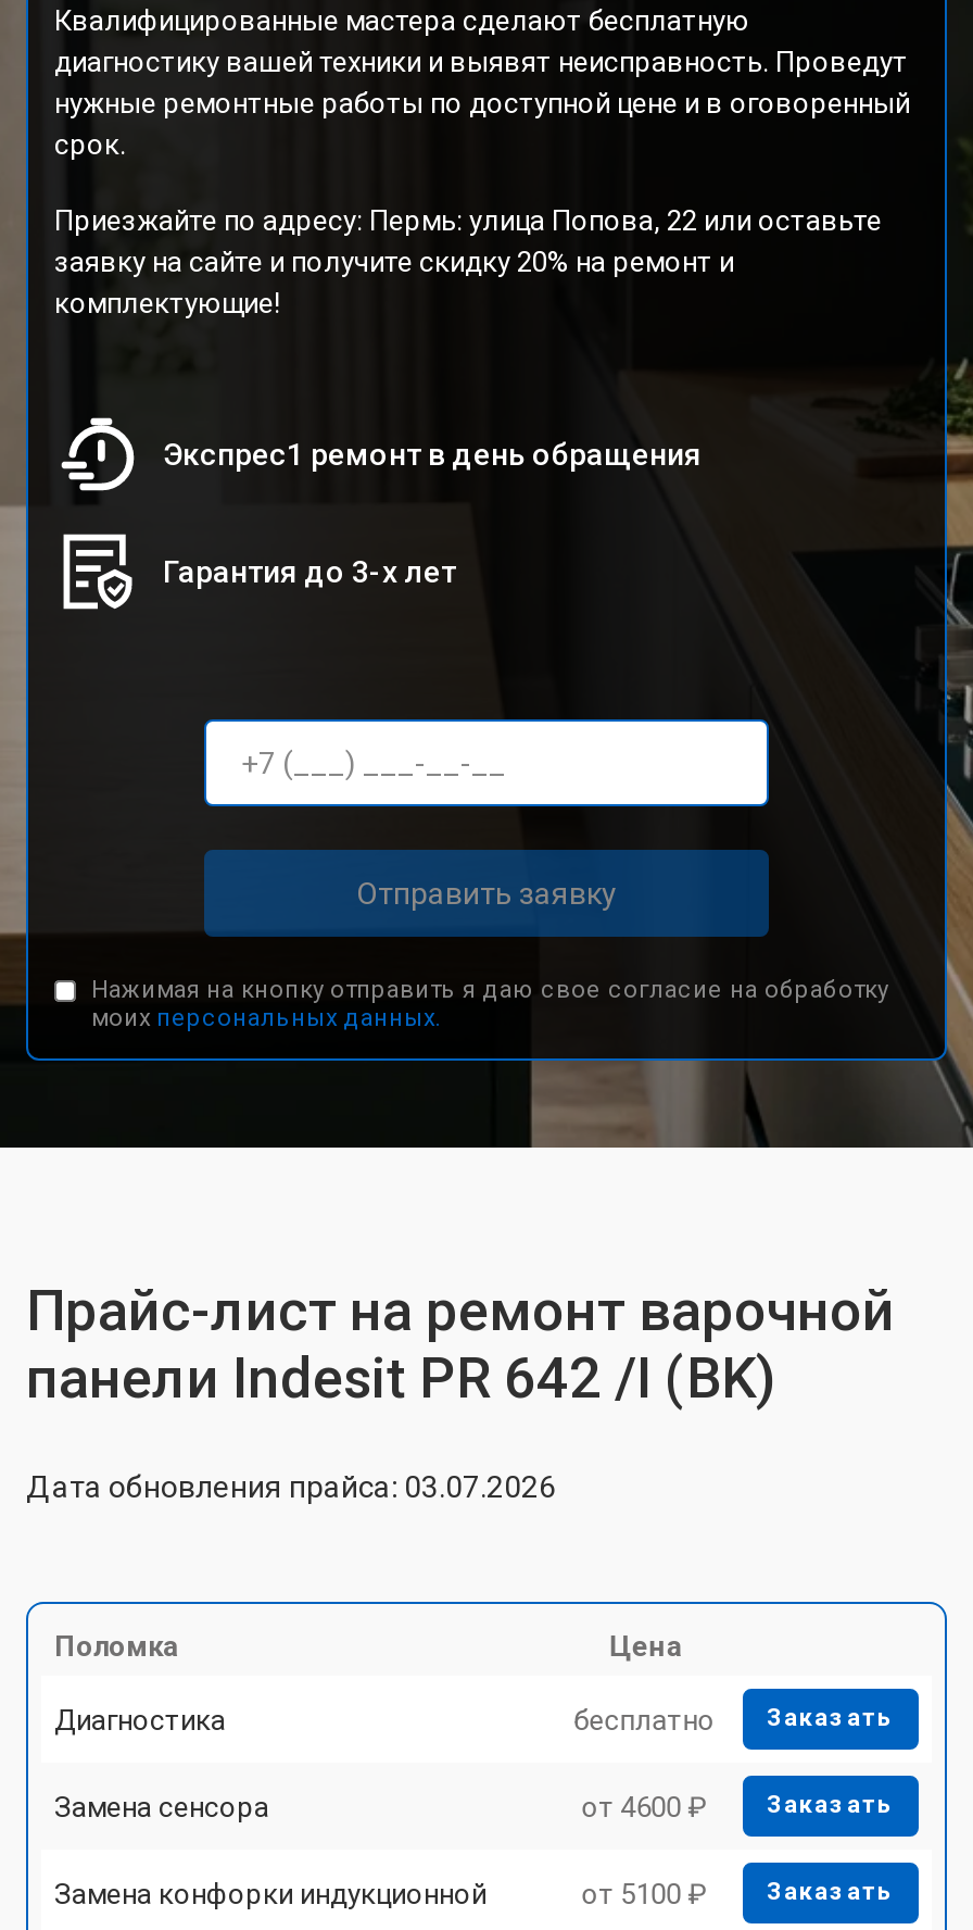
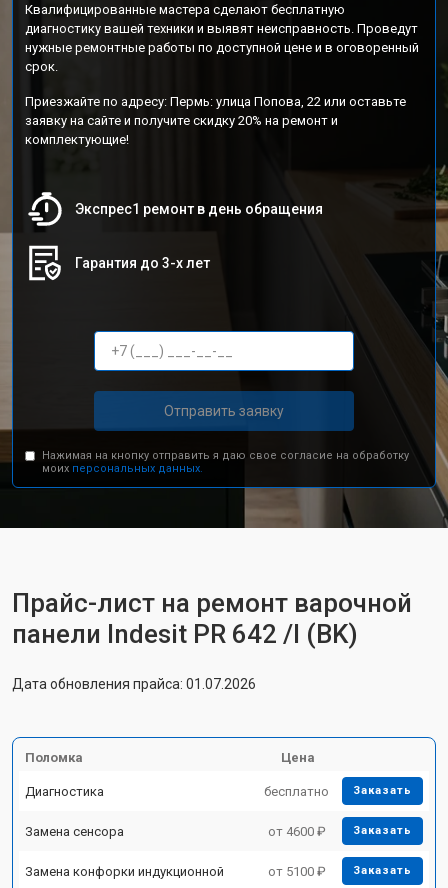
- Дата обновления прайса: 03.07.2026
+ Дата обновления прайса: 01.07.2026
